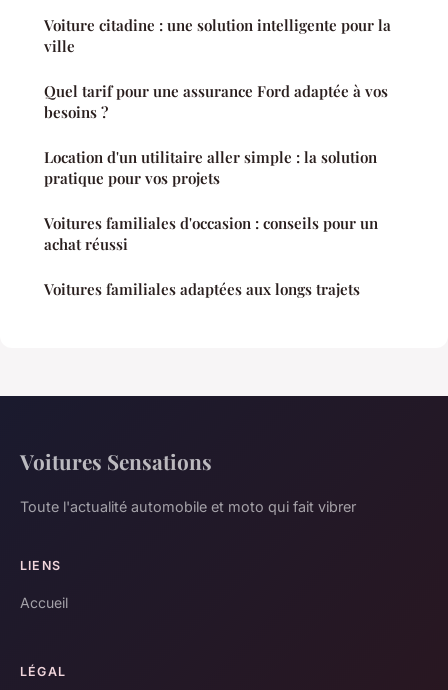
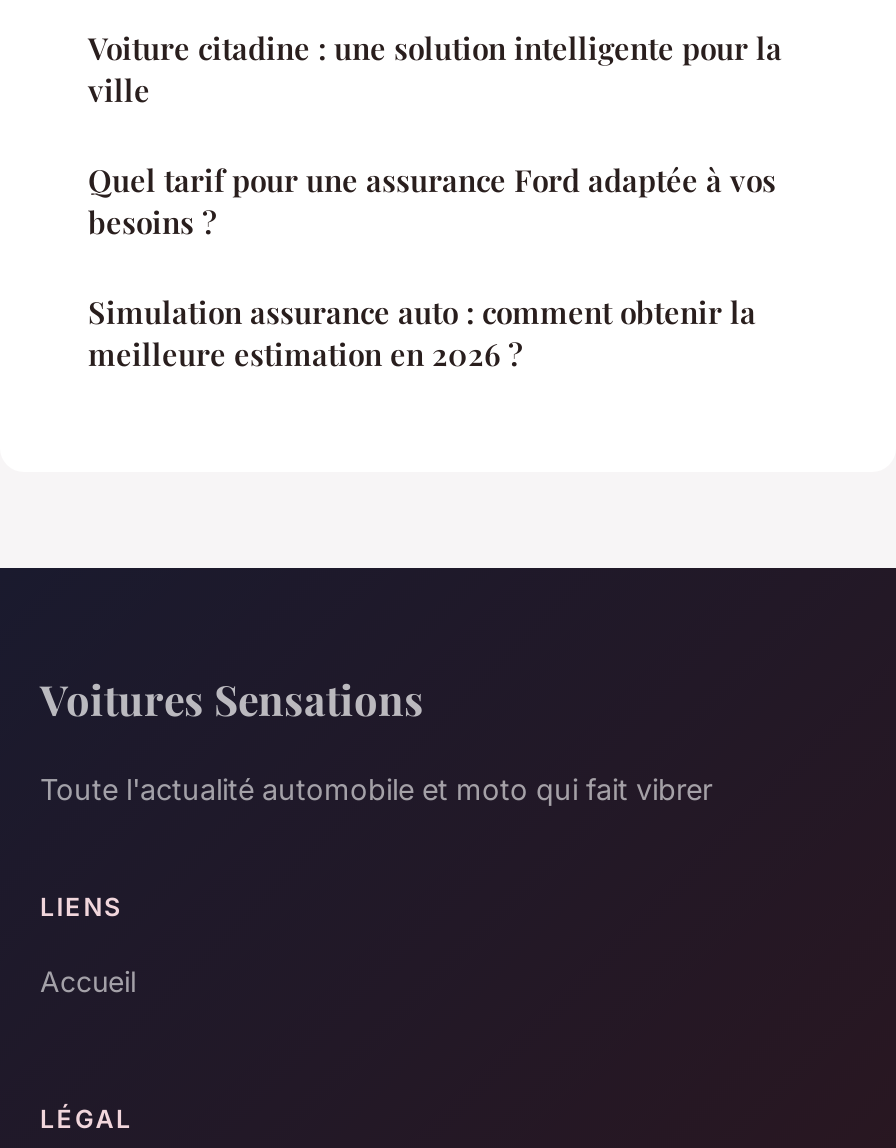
- Location d'un utilitaire aller simple : la solution
- pratique pour vos projets
- Voitures familiales d'occasion : conseils pour un
- achat réussi
- Voitures familiales adaptées aux longs trajets
+ Simulation assurance auto : comment obtenir la
+ meilleure estimation en 2026 ?
